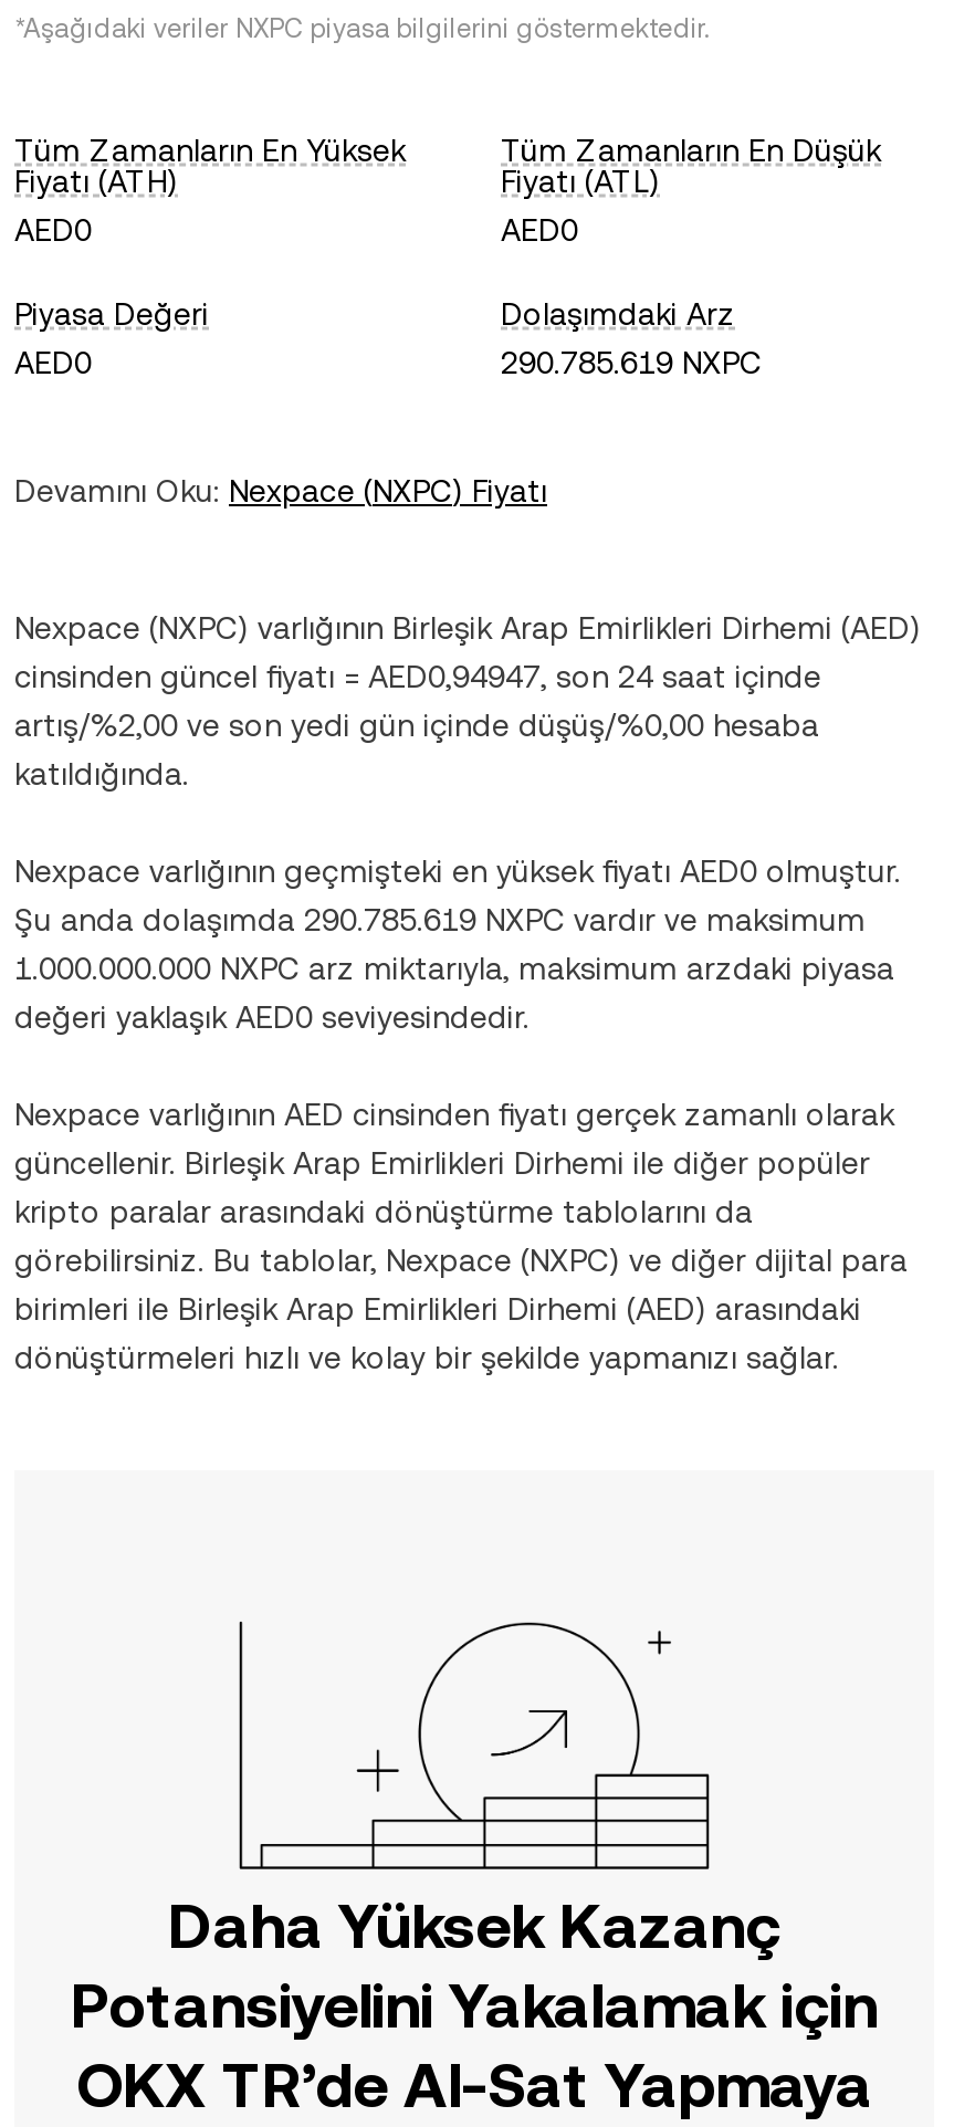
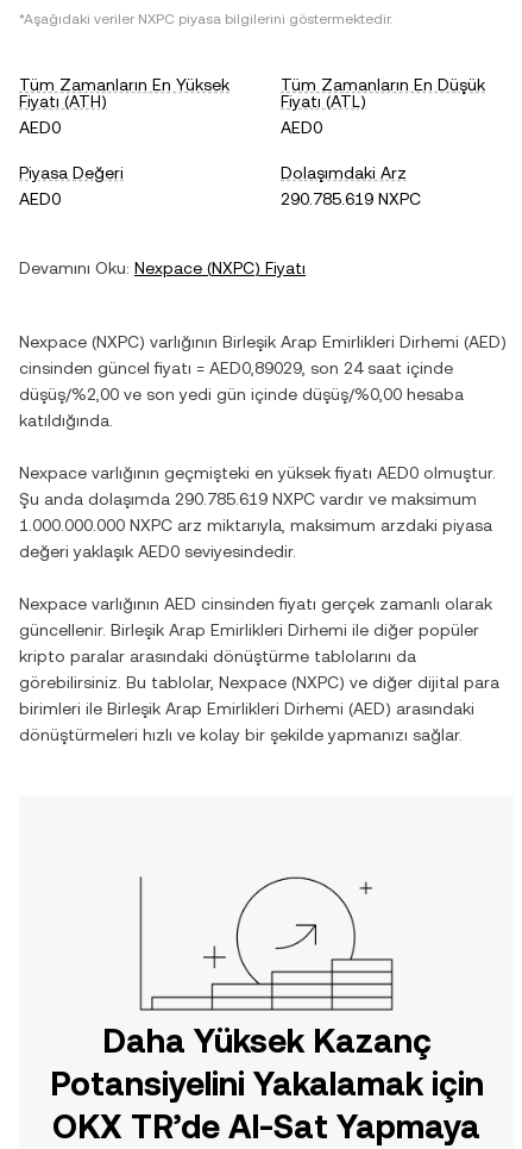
- cinsinden güncel fiyatı = AED0,94947, son 24 saat içinde
+ cinsinden güncel fiyatı = AED0,89029, son 24 saat içinde

- artış/%2,00 ve son yedi gün içinde düşüş/%0,00 hesaba
+ düşüş/%2,00 ve son yedi gün içinde düşüş/%0,00 hesaba
